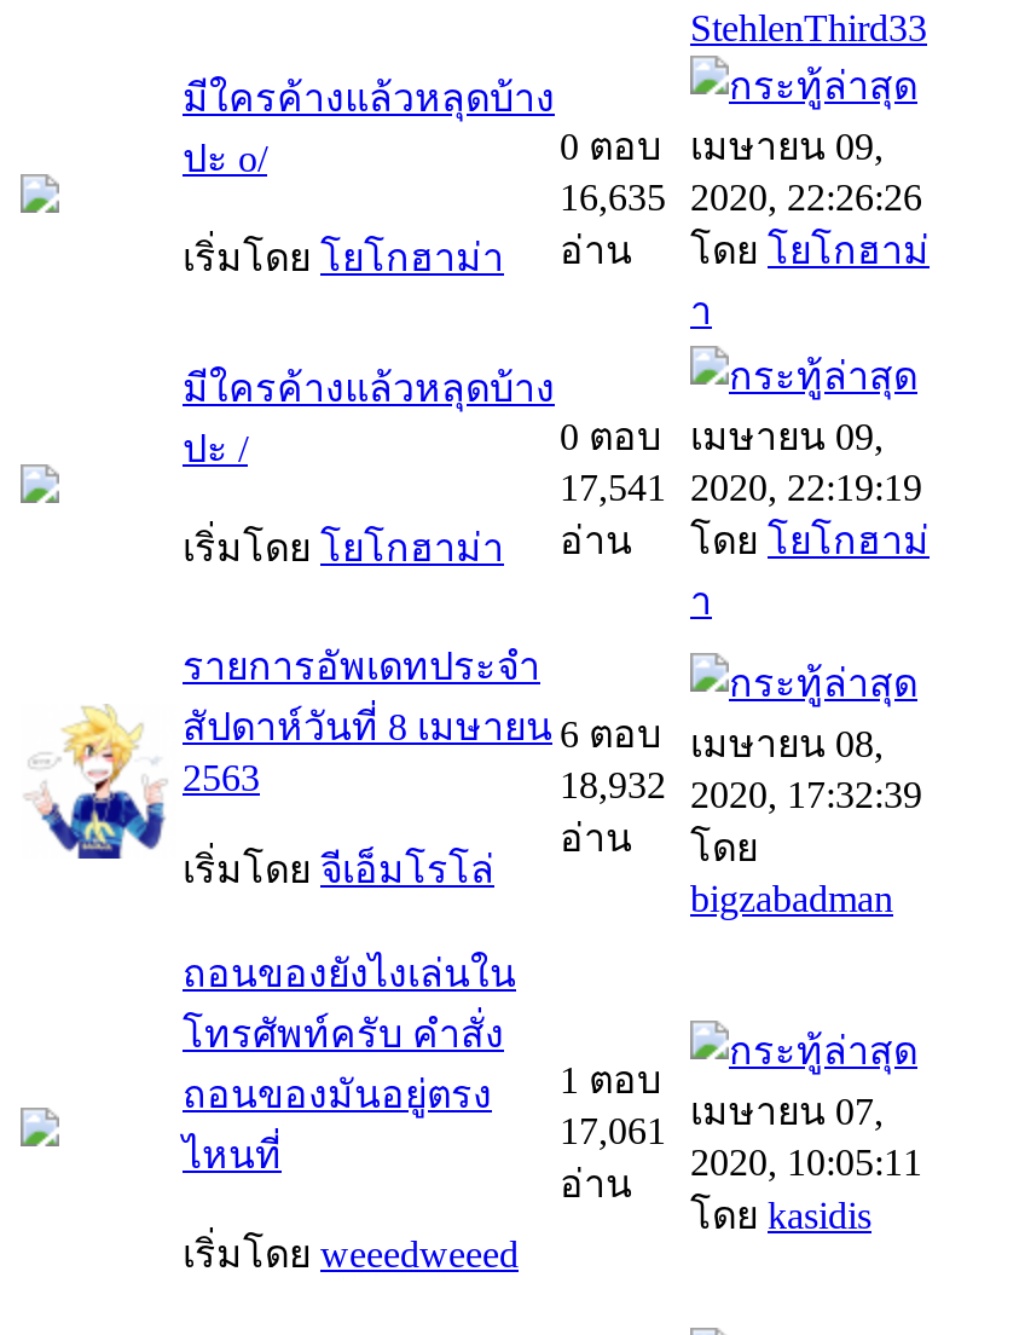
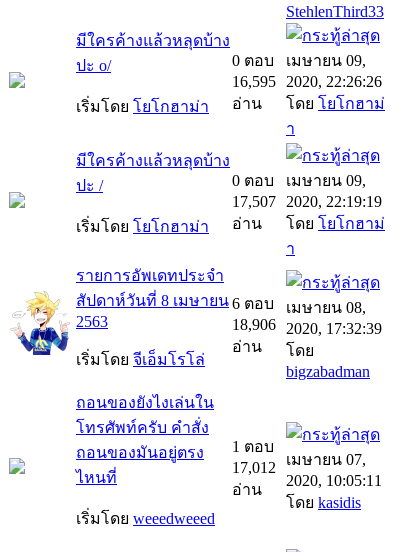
- 16,635 2020, 22:26:26
+ 16,595 2020, 22:26:26

- 17,541 2020, 22:19:19
+ 17,507 2020, 22:19:19

- 18,932 2020, 17:32:39
+ 18,906 2020, 17:32:39

- 17,061 เมษายน 07,
+ 17,012 เมษายน 07,
